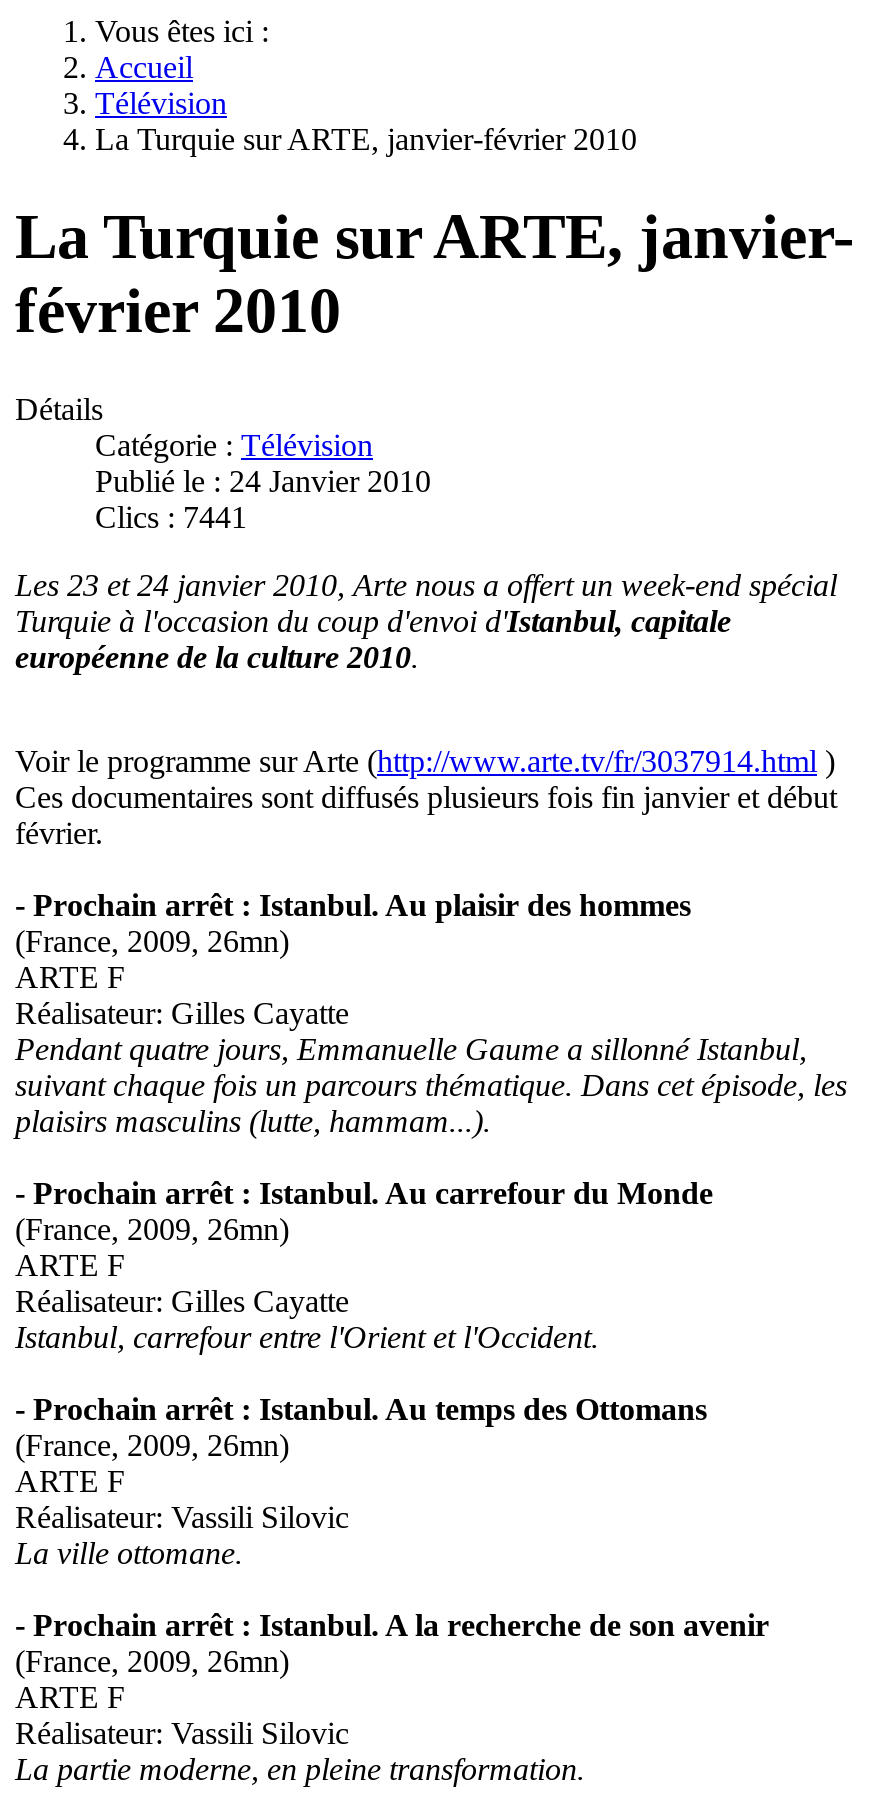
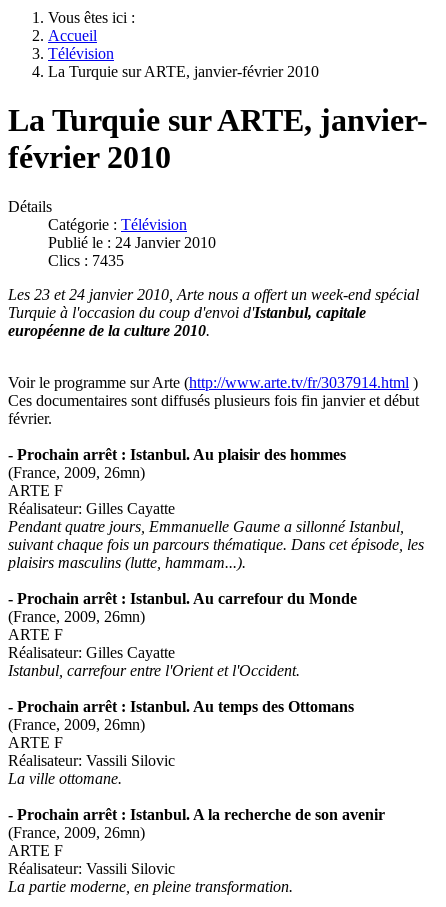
- Clics : 7441
+ Clics : 7435
